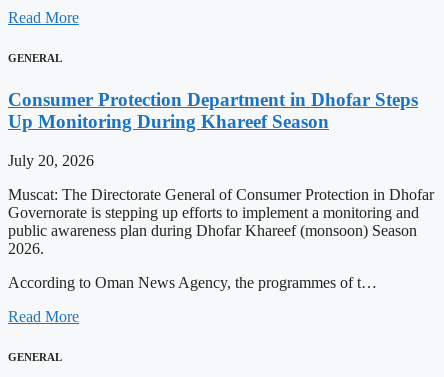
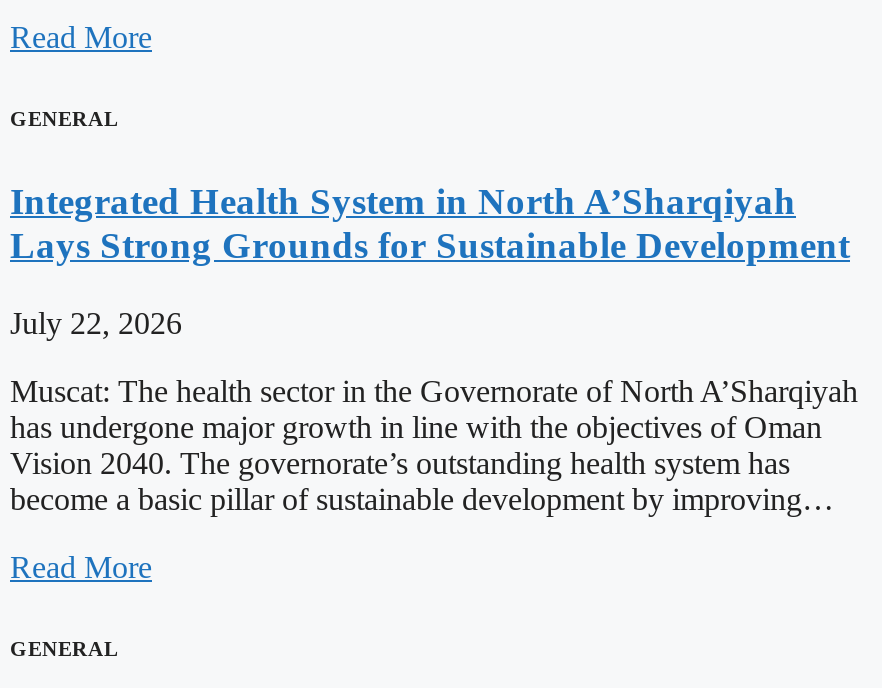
- Consumer Protection Department in Dhofar Steps
- Up Monitoring During Khareef Season
- July 20, 2026
- Muscat: The Directorate General of Consumer Protection in Dhofar
- Governorate is stepping up efforts to implement a monitoring and
- public awareness plan during Dhofar Khareef (monsoon) Season
- 2026.
- According to Oman News Agency, the programmes of t…
+ Integrated Health System in North A’Sharqiyah
+ Lays Strong Grounds for Sustainable Development
+ July 22, 2026
+ Muscat: The health sector in the Governorate of North A’Sharqiyah
+ has undergone major growth in line with the objectives of Oman
+ Vision 2040. The governorate’s outstanding health system has
+ become a basic pillar of sustainable development by improving…
